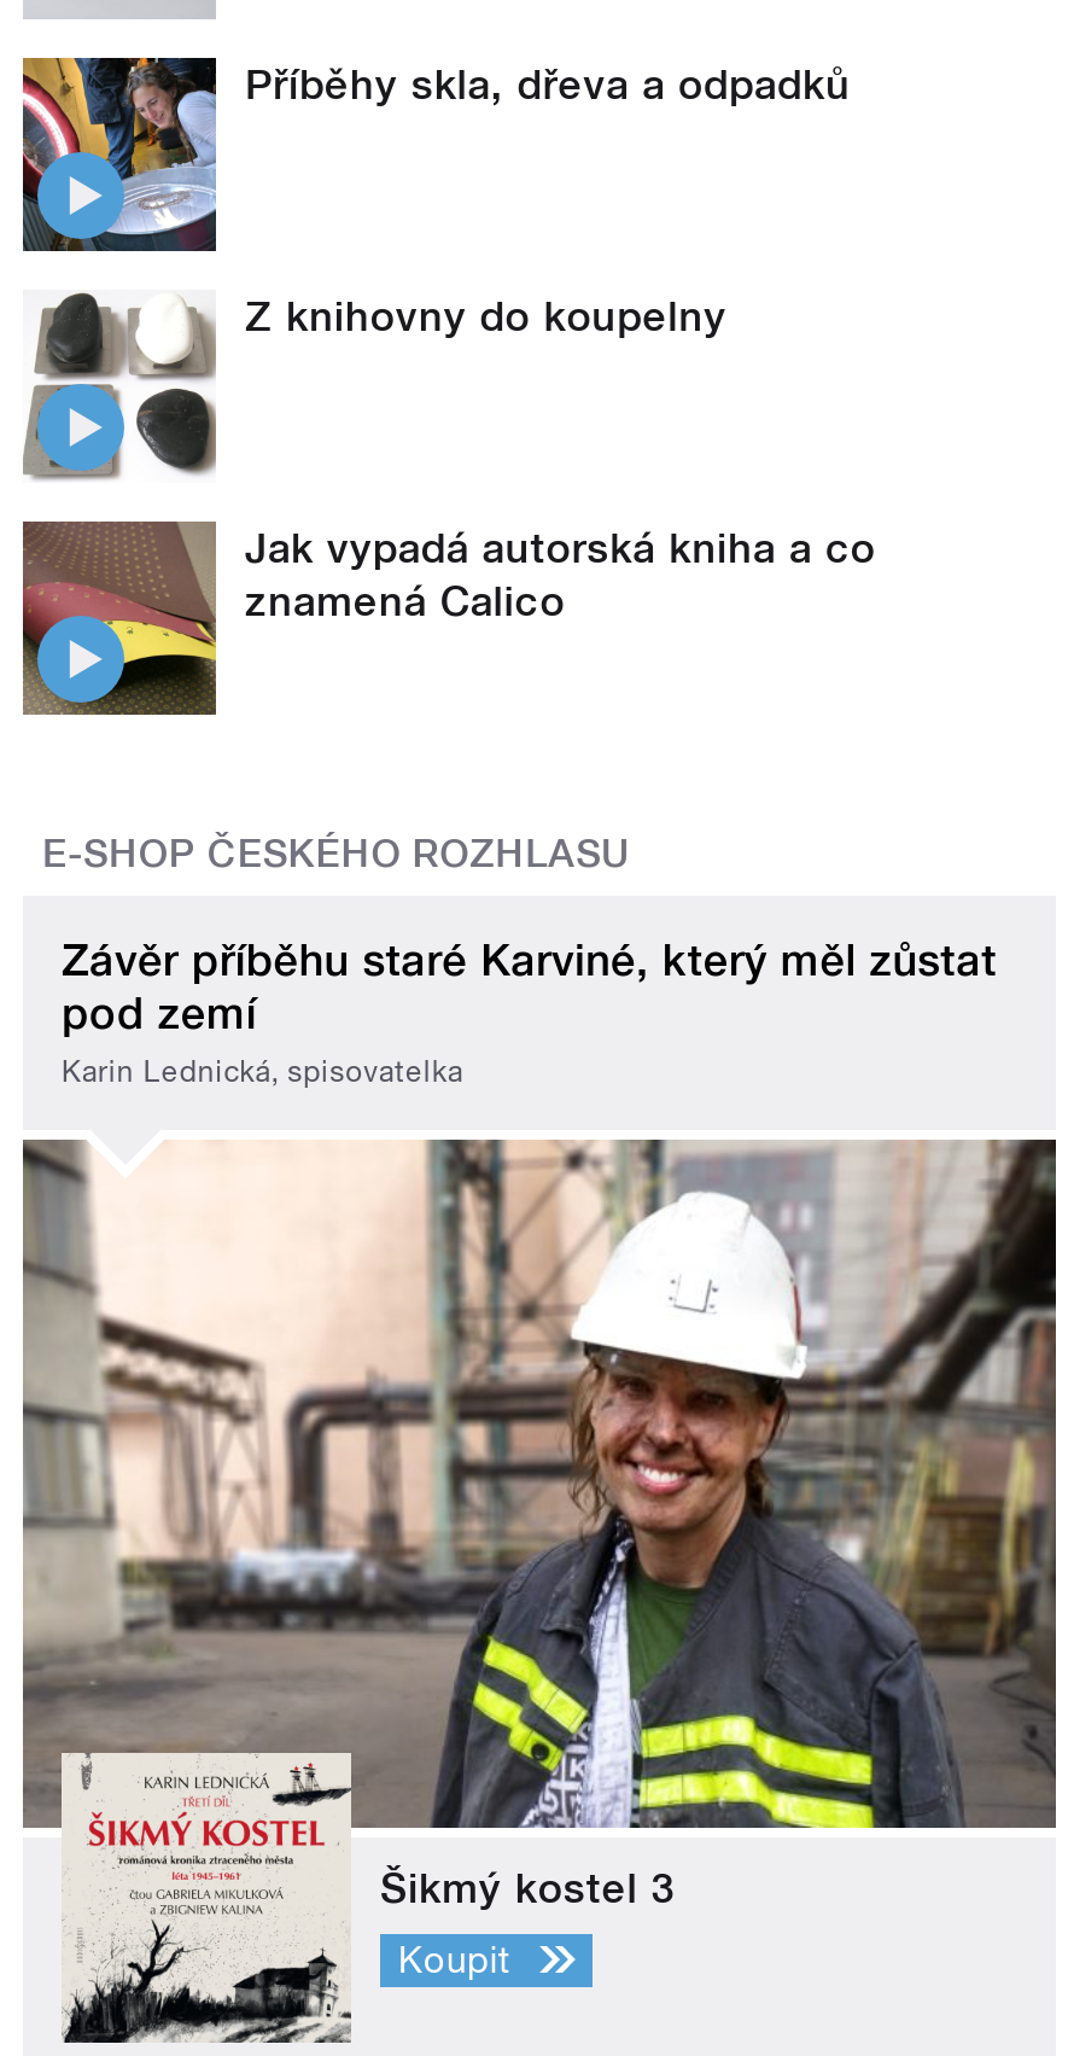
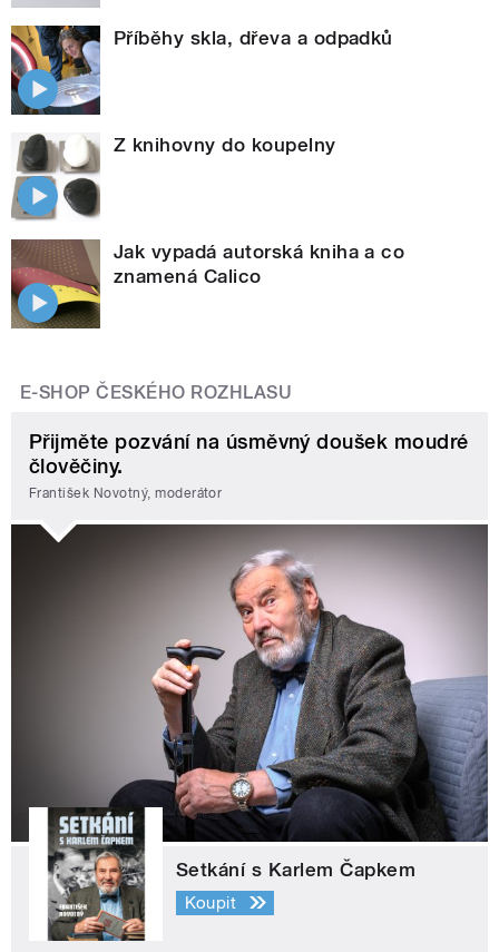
- Závěr příběhu staré Karviné, který měl zůstat
- pod zemí
- Karin Lednická, spisovatelka
+ Přijměte pozvání na úsměvný doušek moudré
+ člověčiny.
+ František Novotný, moderátor

- [image]
- Šikmý kostel 3
+ [image]
+ Setkání s Karlem Čapkem
